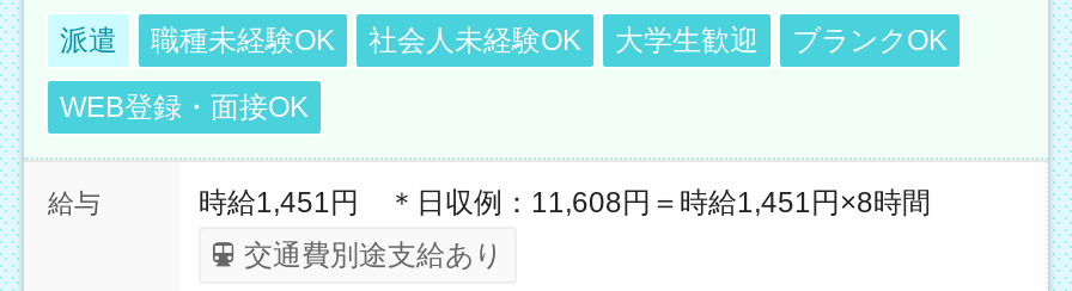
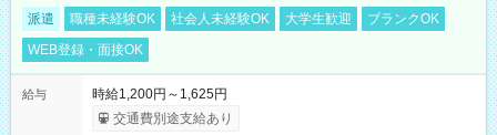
- 時給1,451円 ＊日収例：11,608円＝時給1,451円×8時間
+ 時給1,200円～1,625円
